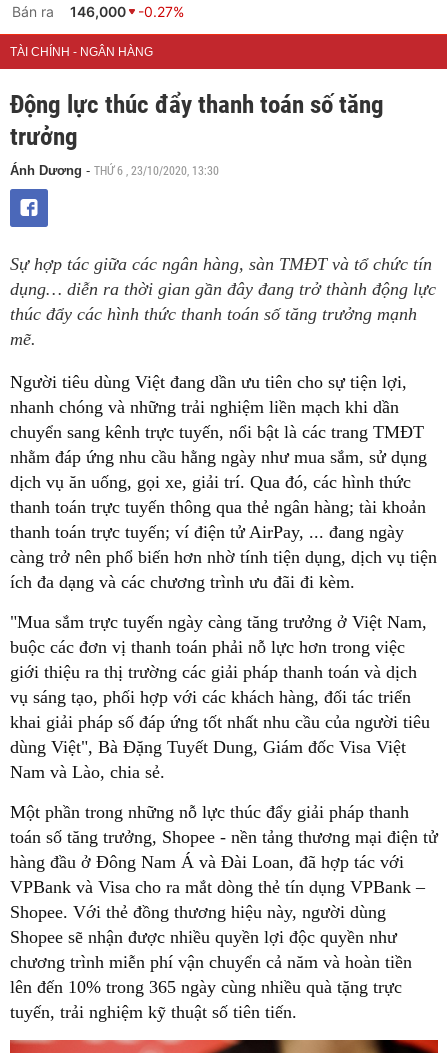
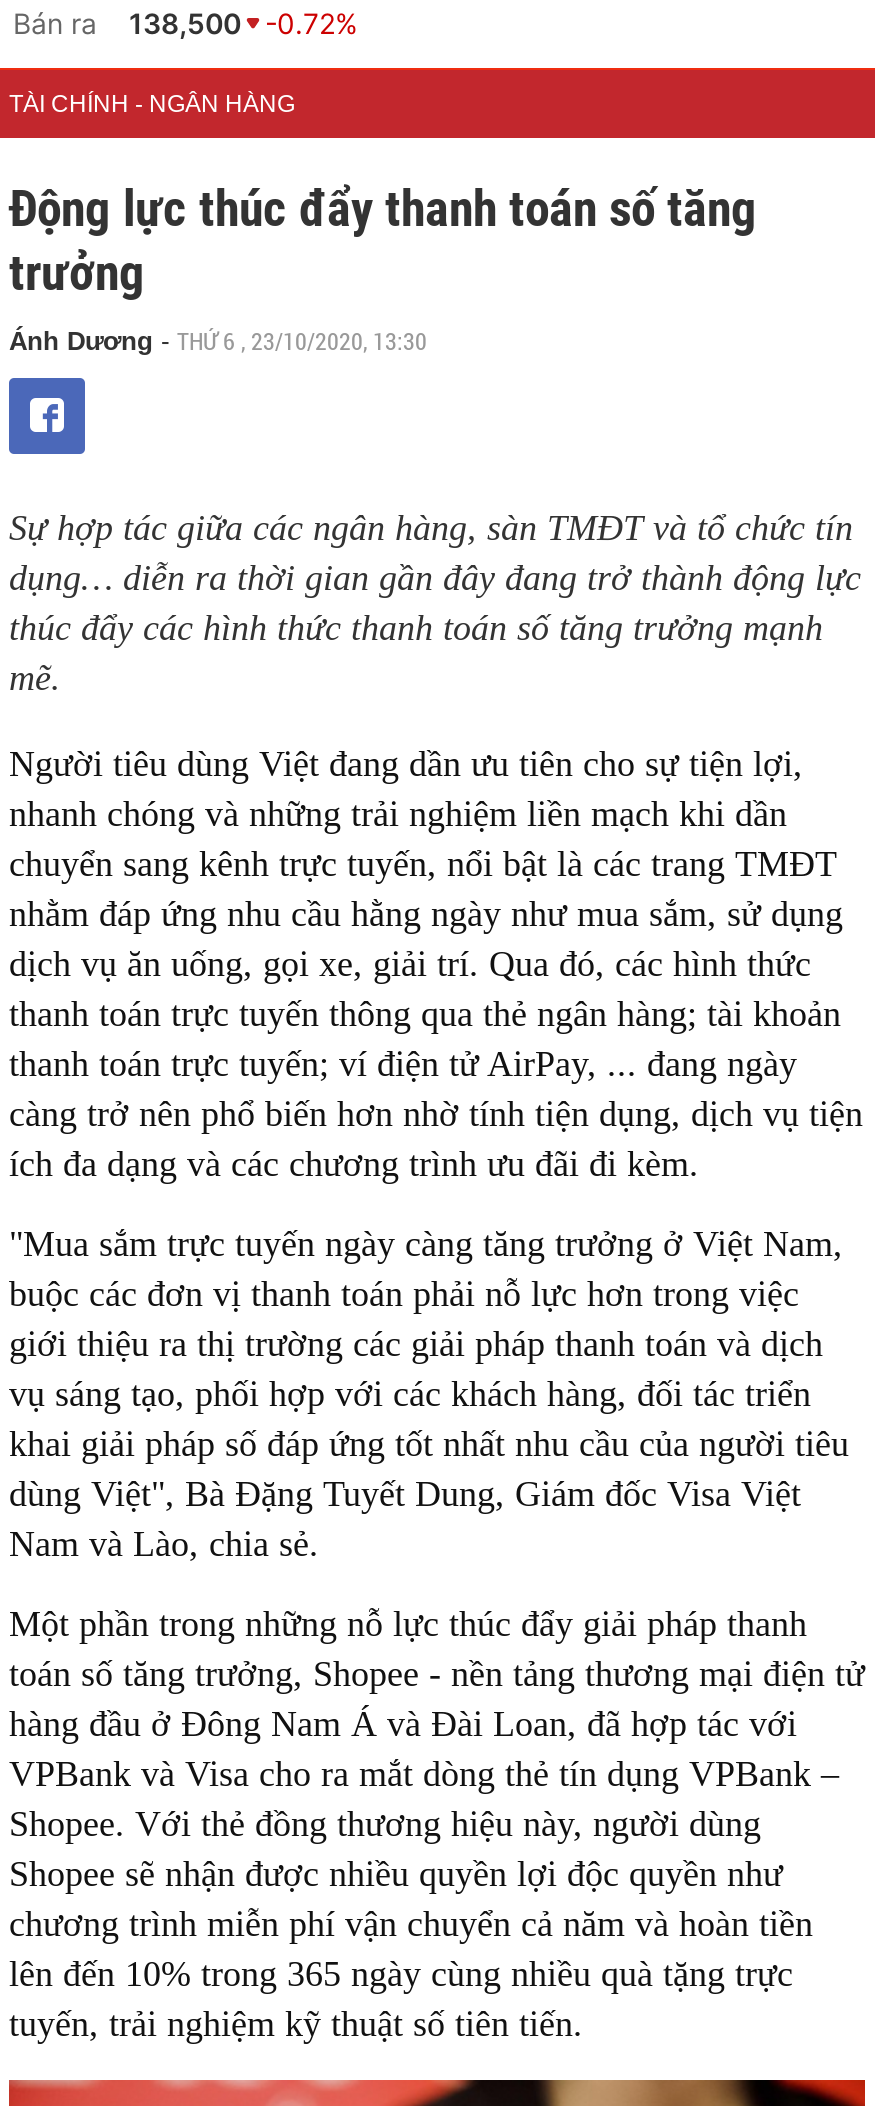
- 146,000
+ 138,500

- -0.27%
+ -0.72%
